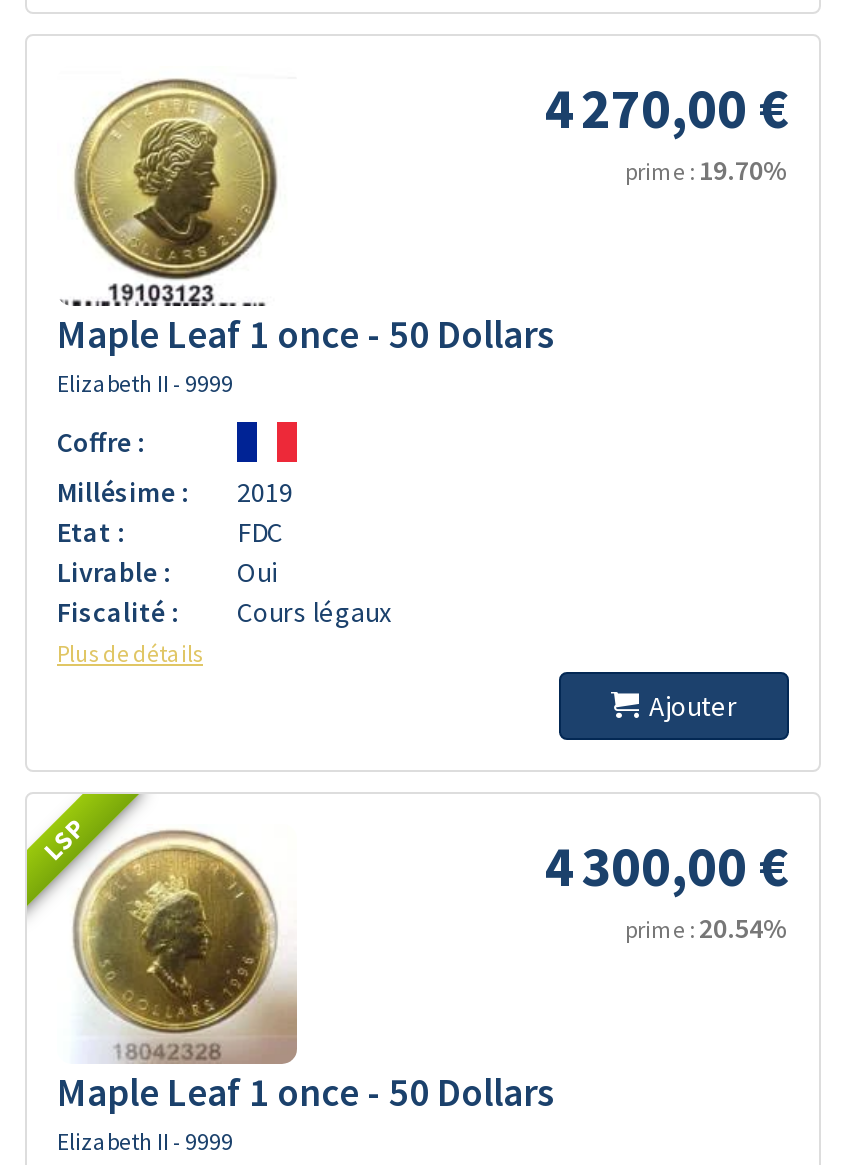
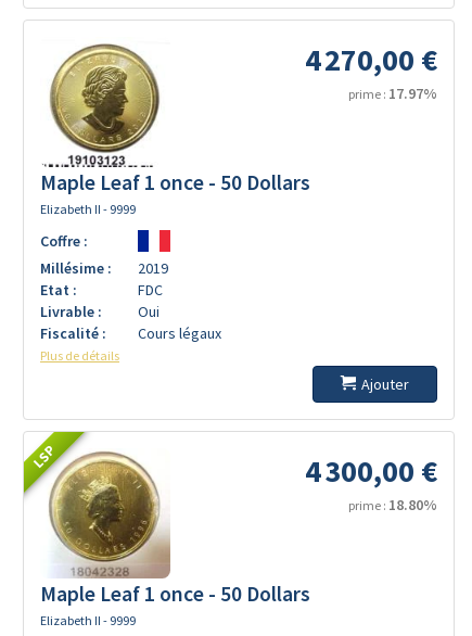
- prime : 19.70%
+ prime : 17.97%

- prime :20.54%
+ prime :18.80%
